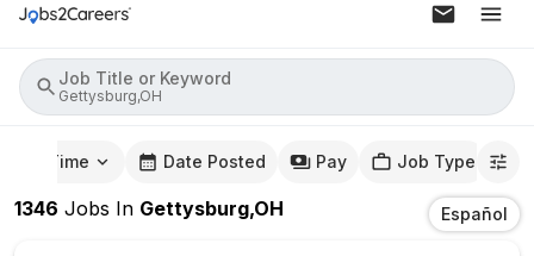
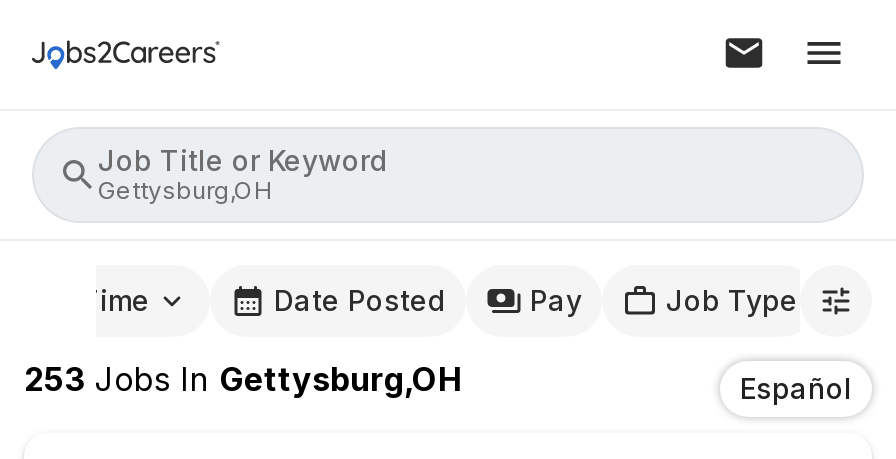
- 1346 Jobs In Gettysburg,OH
+ 253 Jobs In Gettysburg,OH
